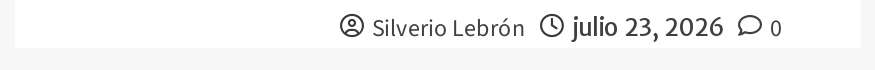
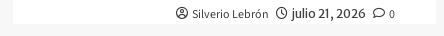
- Silverio Lebrón julio 23, 2026 0
+ Silverio Lebrón julio 21, 2026 0
